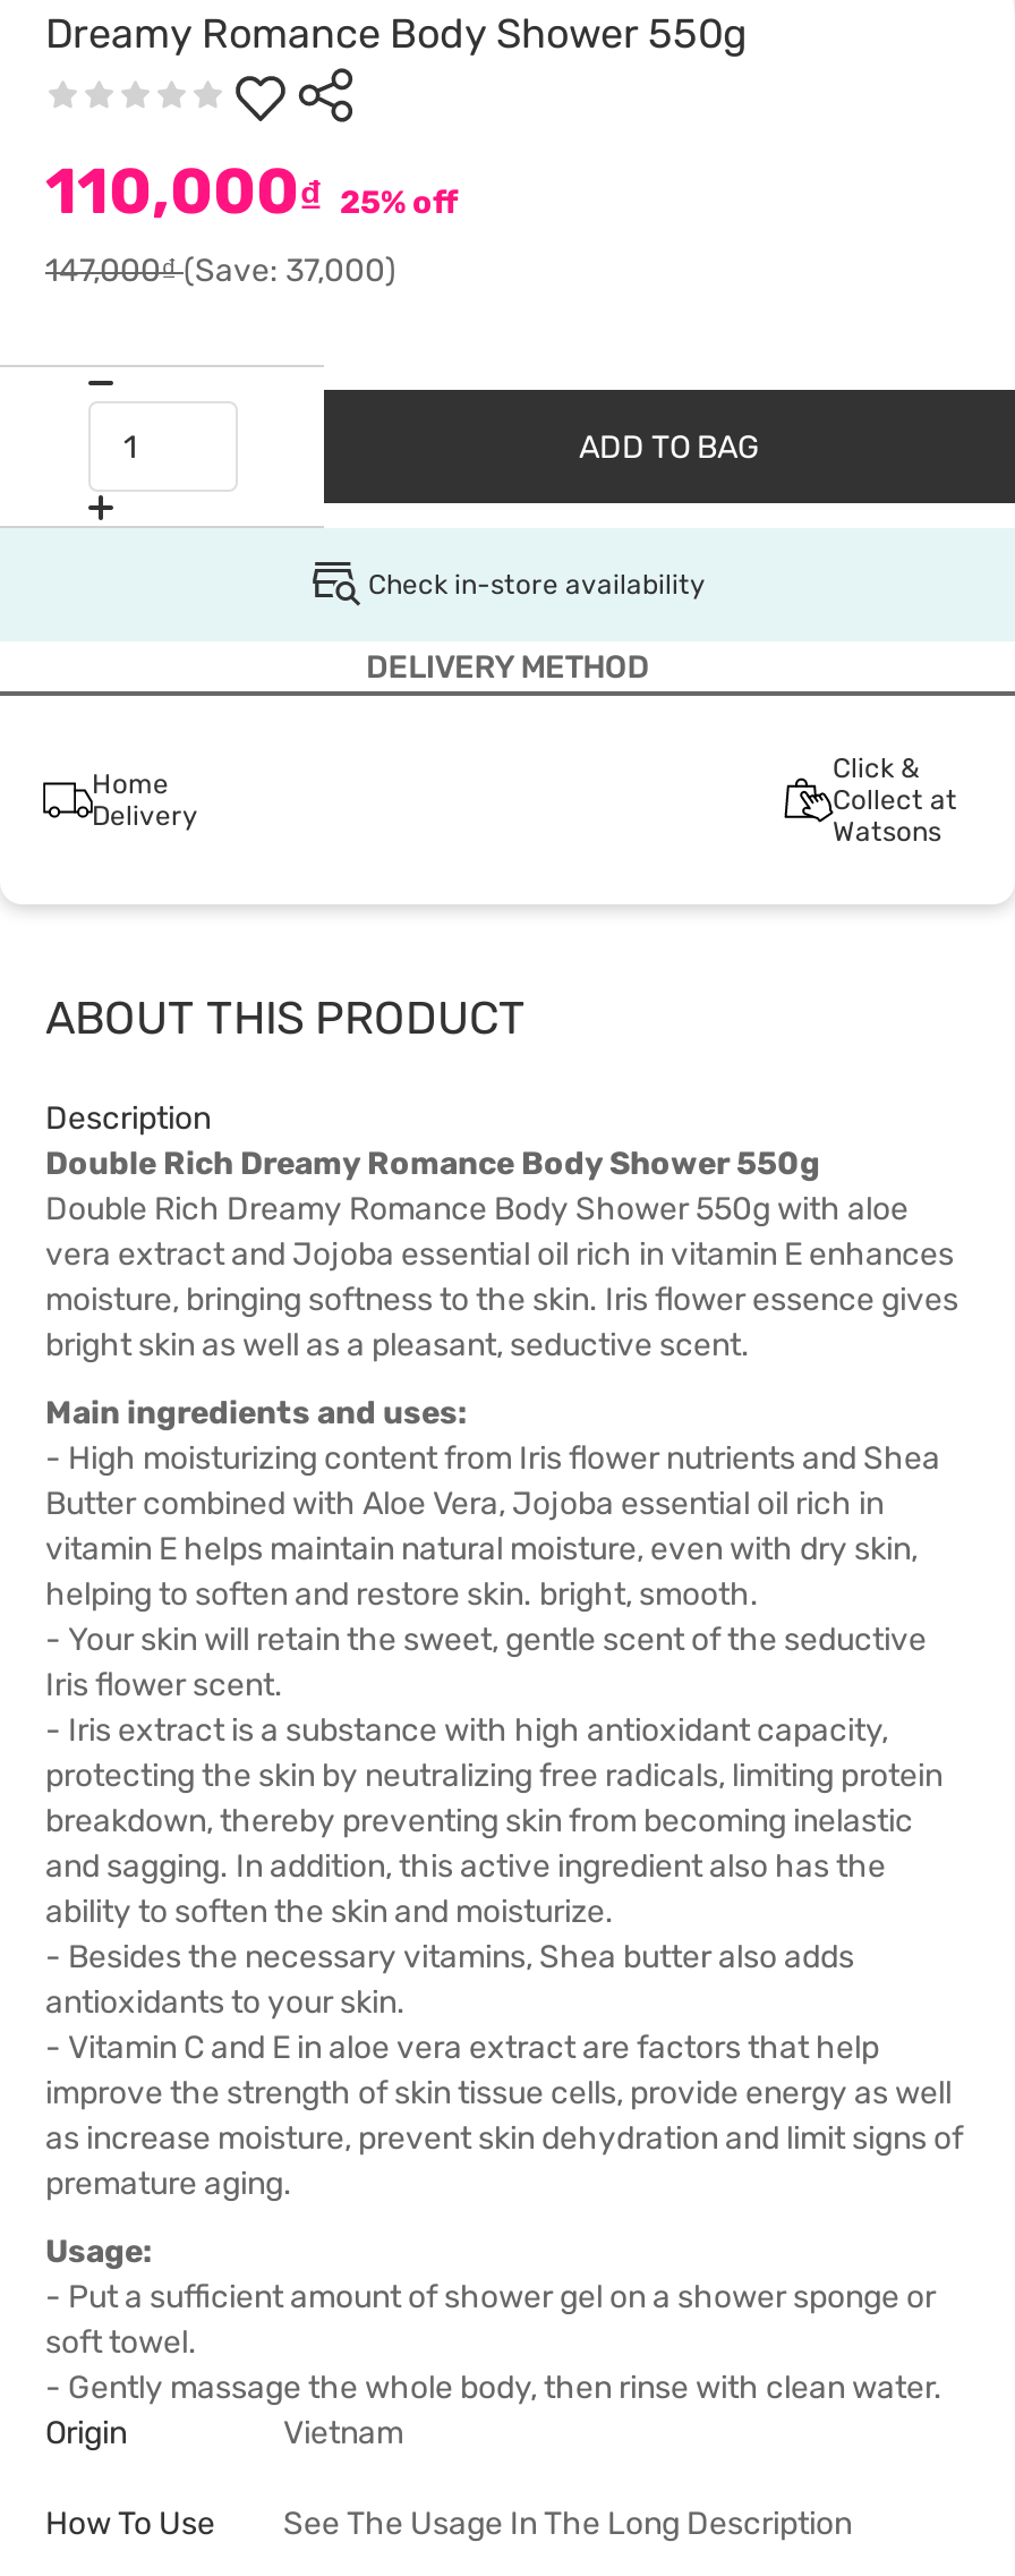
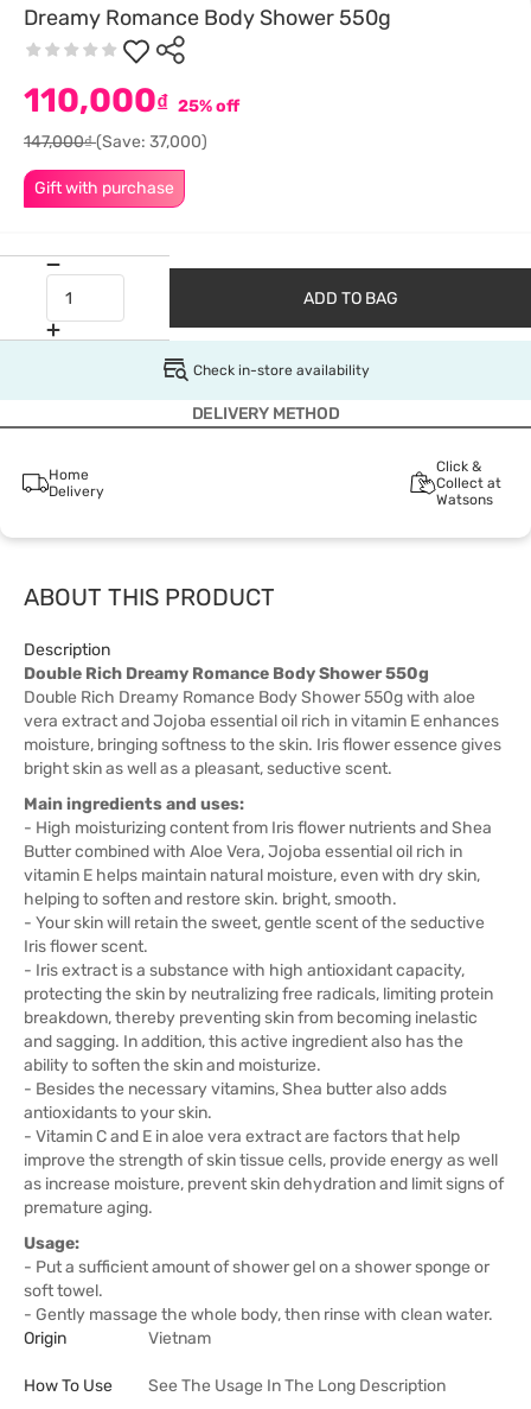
+ Gift with purchase
